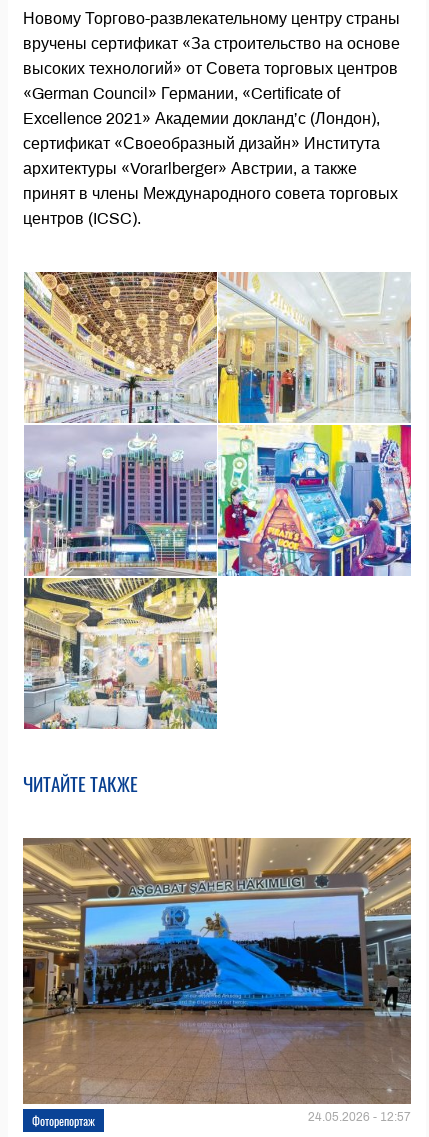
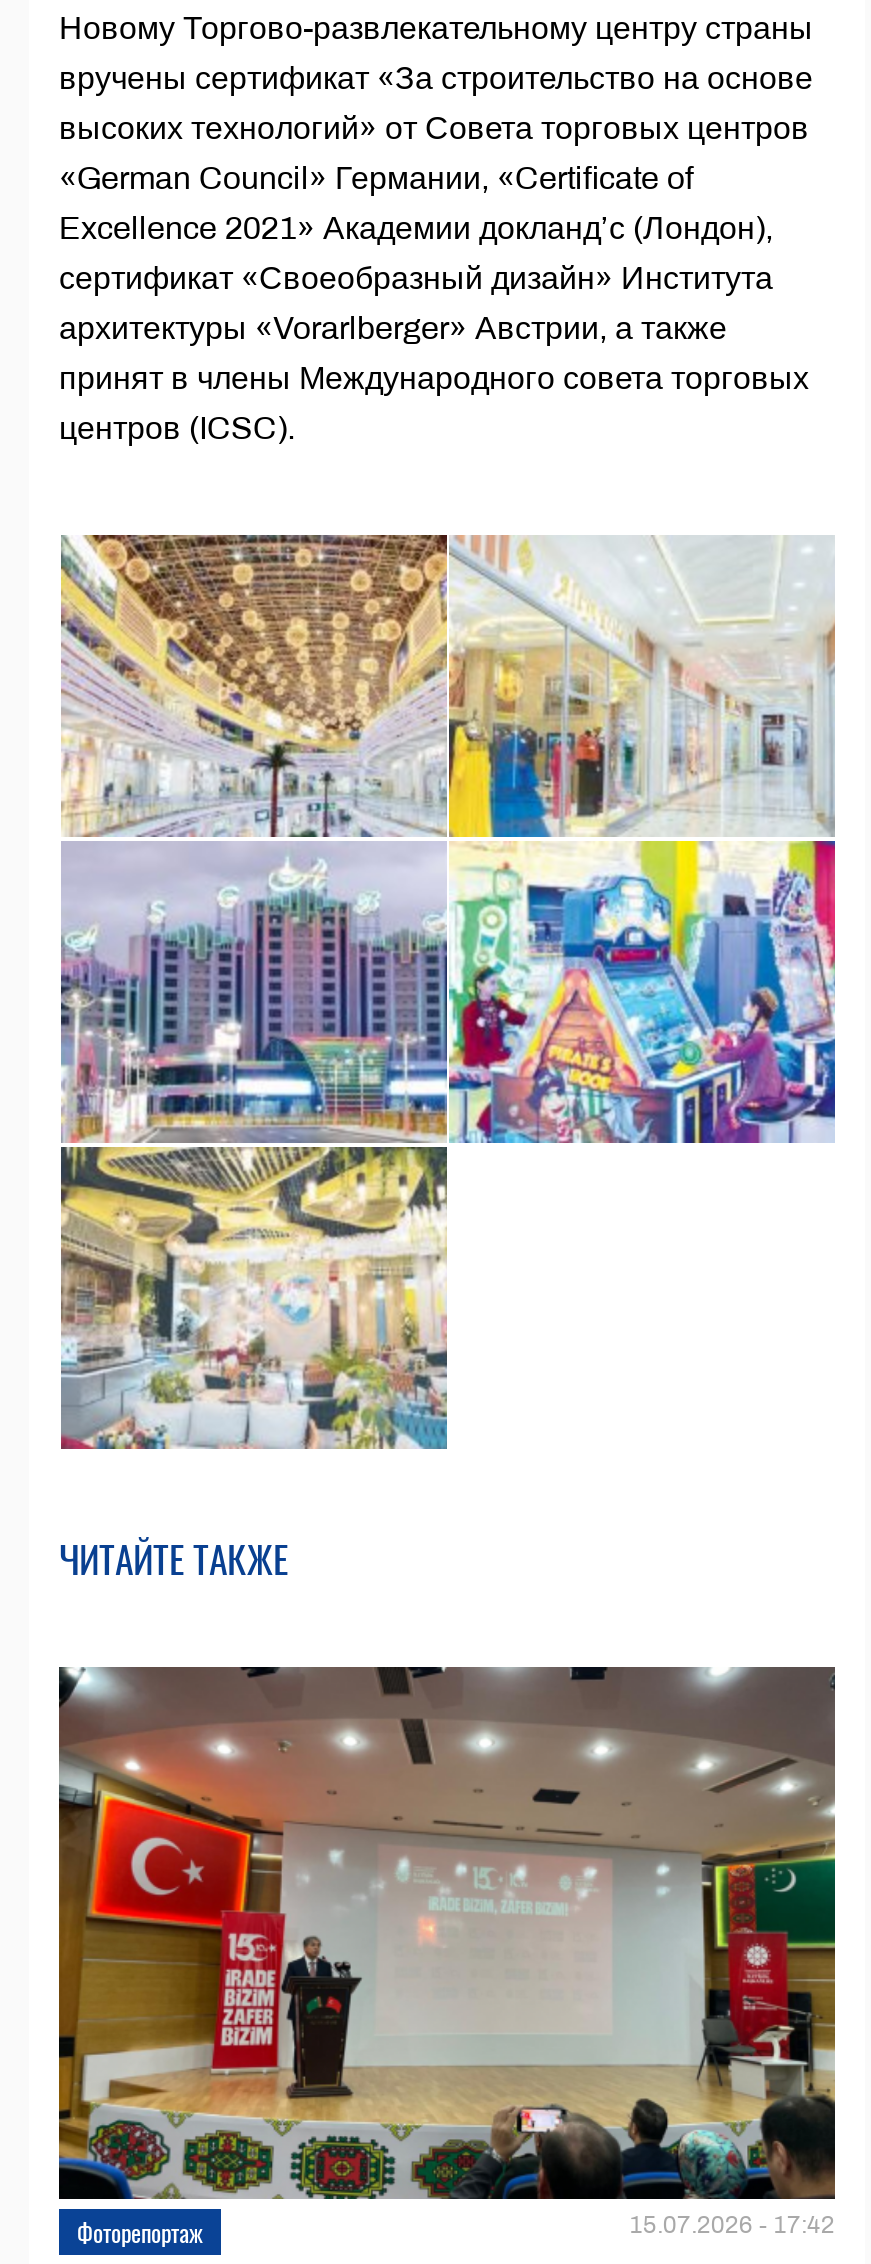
- [image]
- 24.05.2026 - 12:57
+ [image]
+ 15.07.2026 - 17:42
